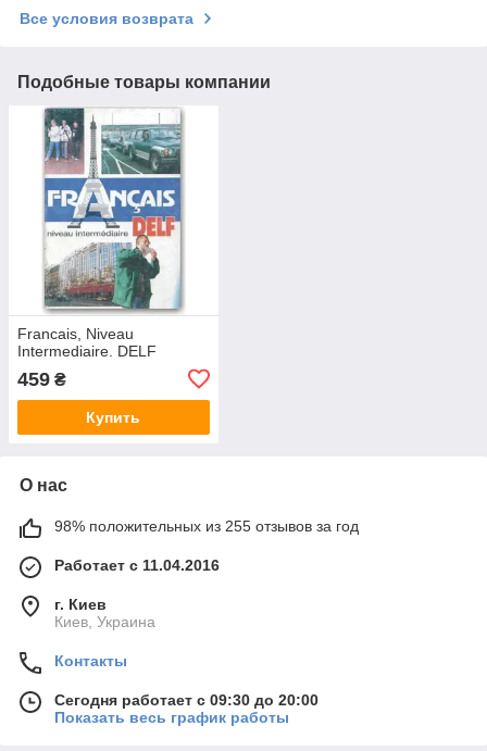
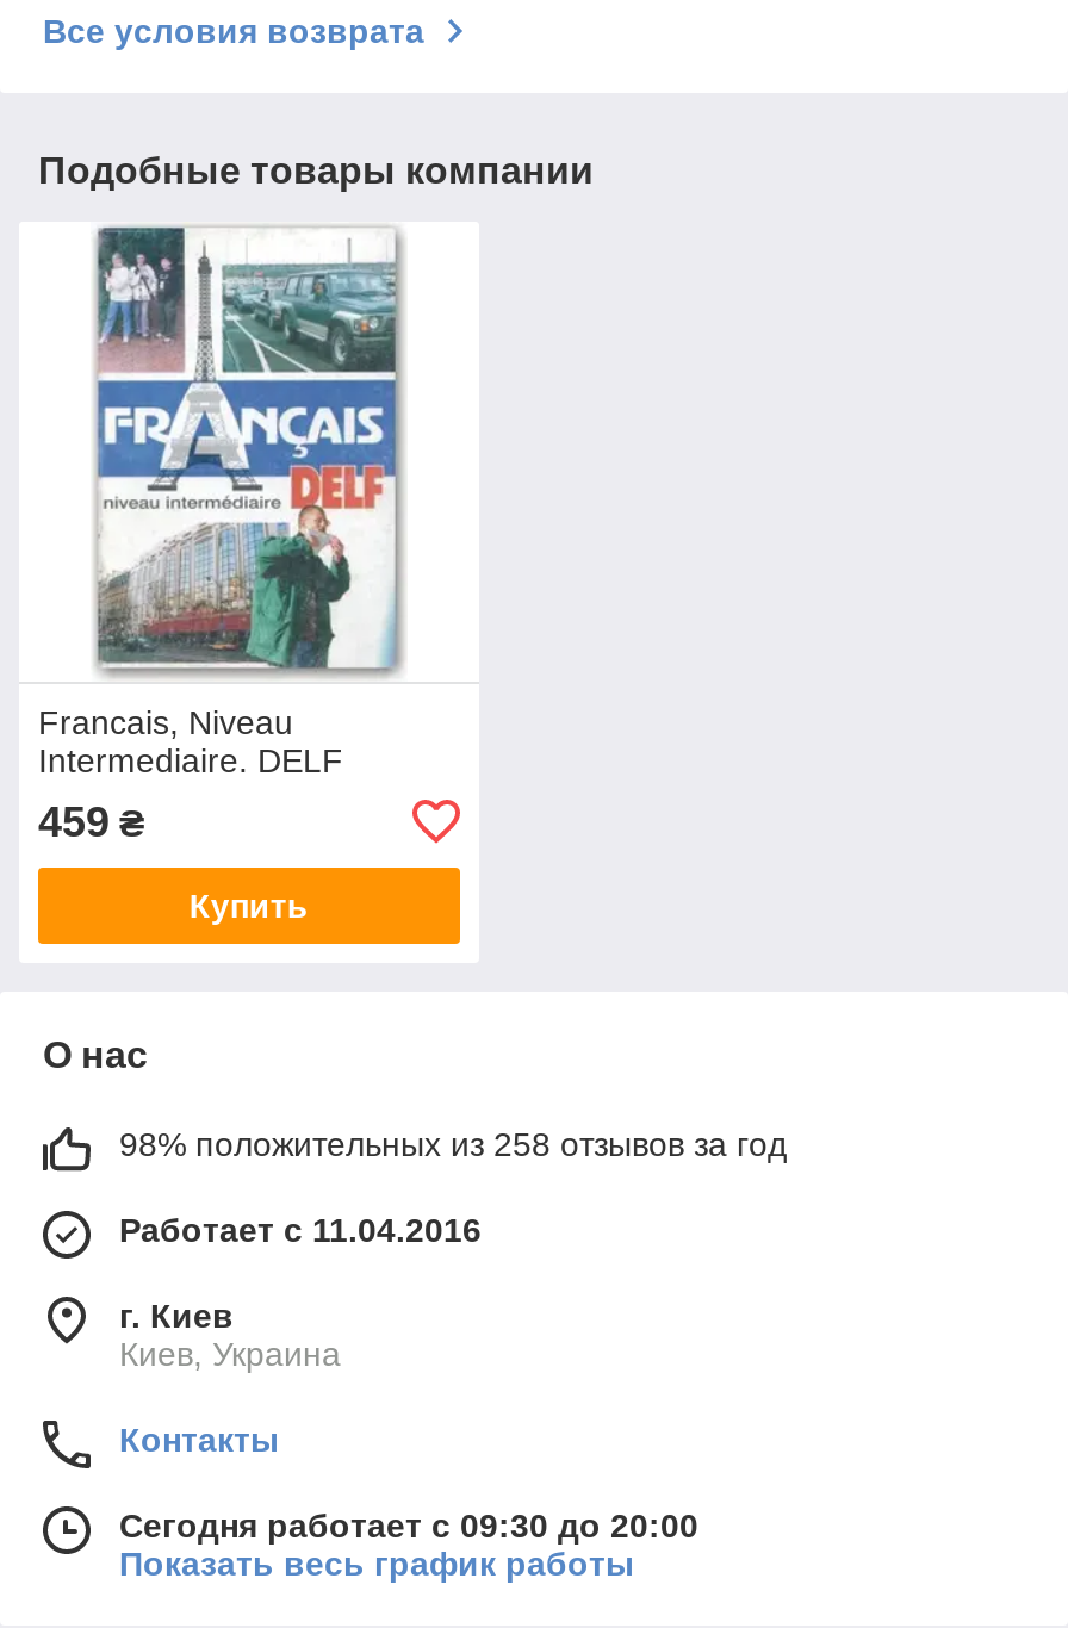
- 98% положительных из 255 отзывов за год
+ 98% положительных из 258 отзывов за год
